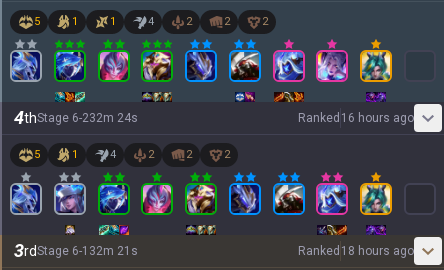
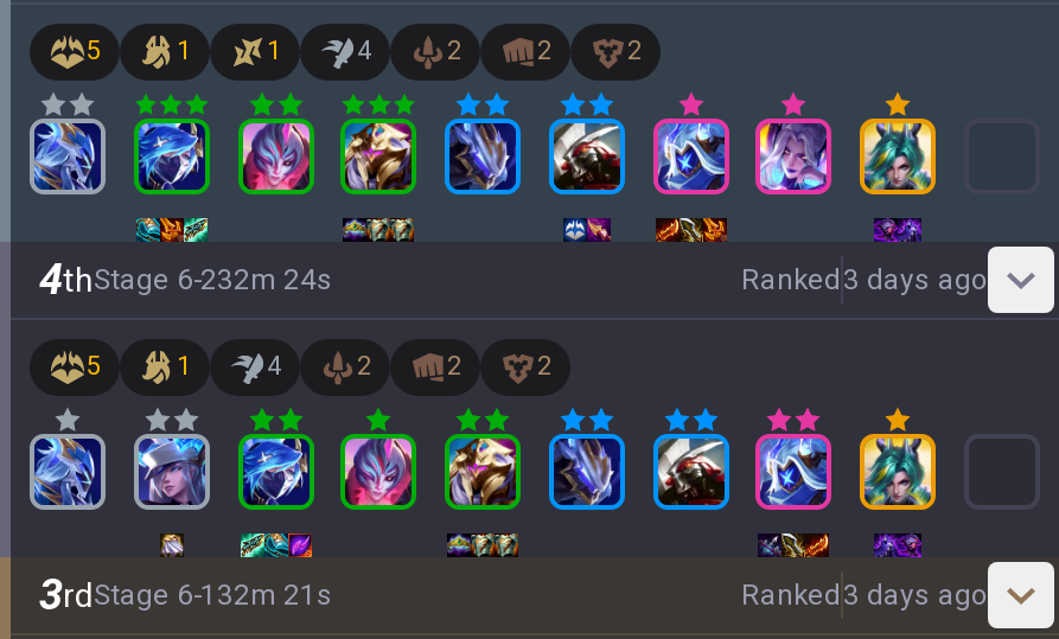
- Ranked 16 hours ago
+ Ranked 3 days ago

- Ranked 18 hours ago
+ Ranked 3 days ago
